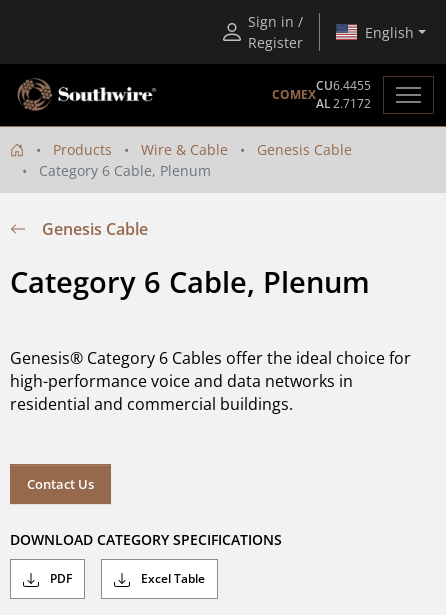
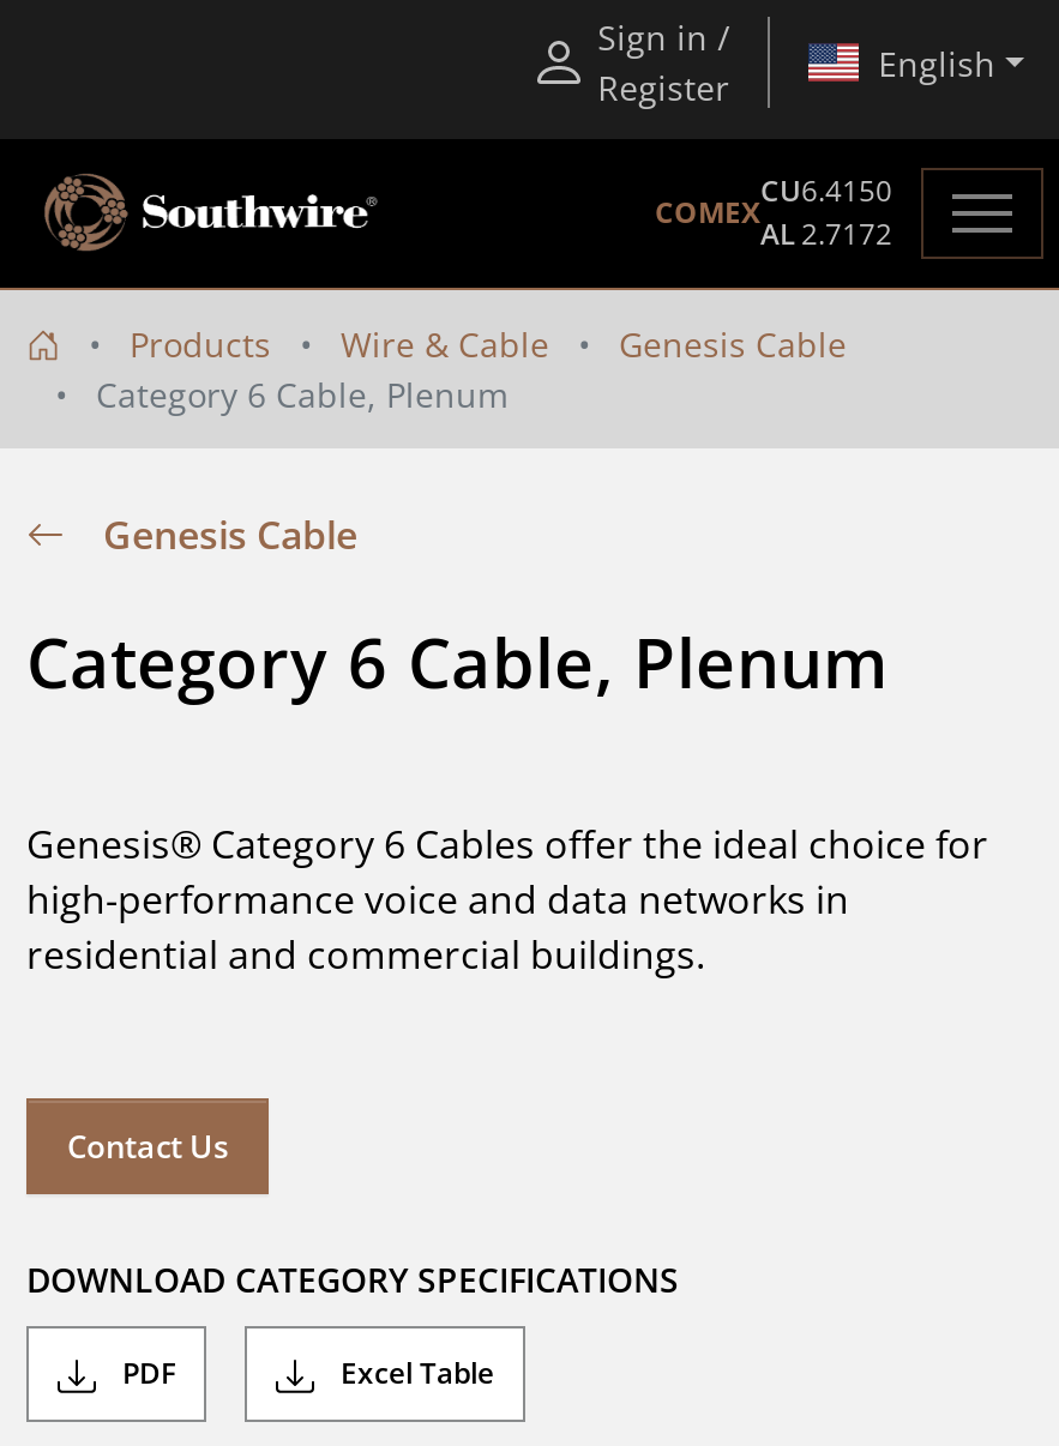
- CU6.4455
+ CU6.4150
